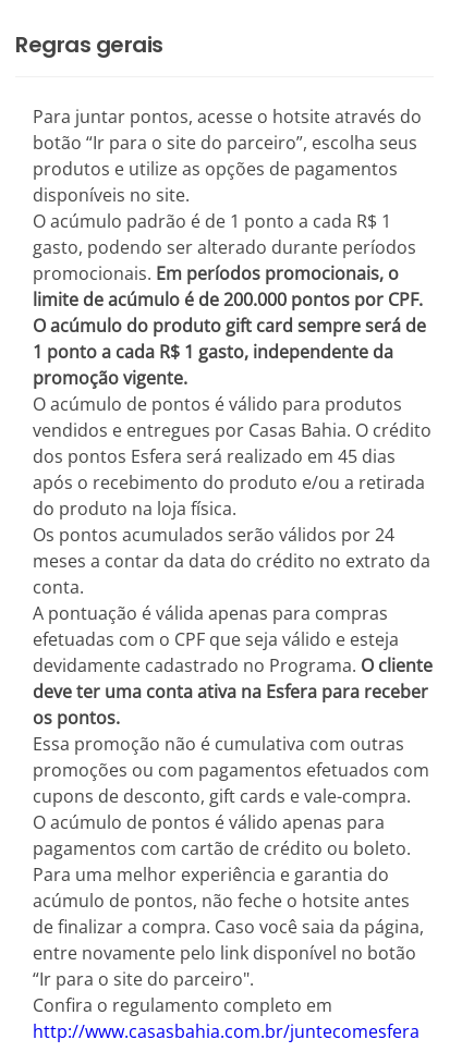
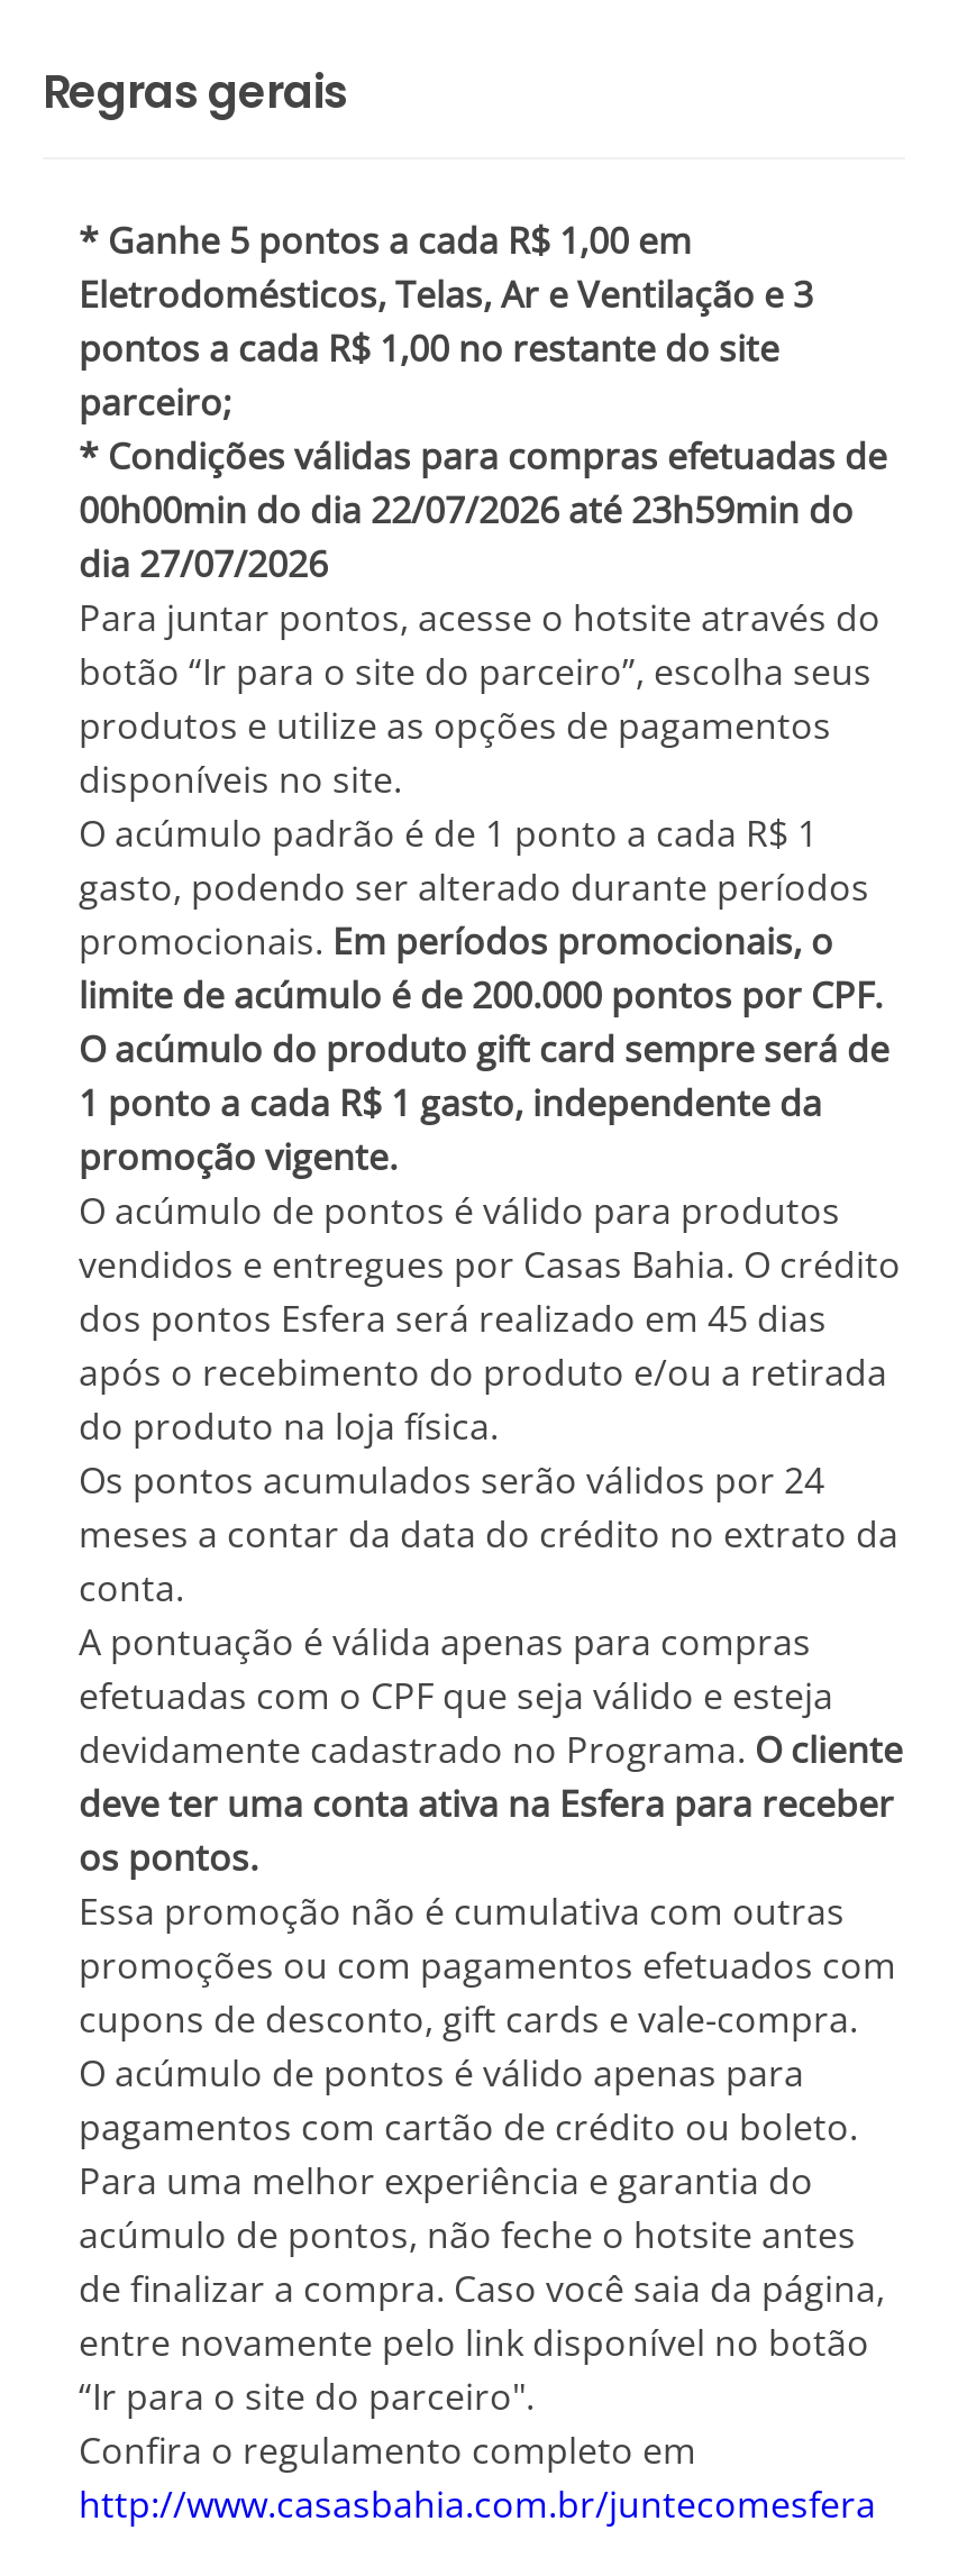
+ * Ganhe 5 pontos a cada R$ 1,00 em
+ Eletrodomésticos, Telas, Ar e Ventilação e 3
+ pontos a cada R$ 1,00 no restante do site
+ parceiro;
+ * Condições válidas para compras efetuadas de
+ 00h00min do dia 22/07/2026 até 23h59min do
+ dia 27/07/2026
